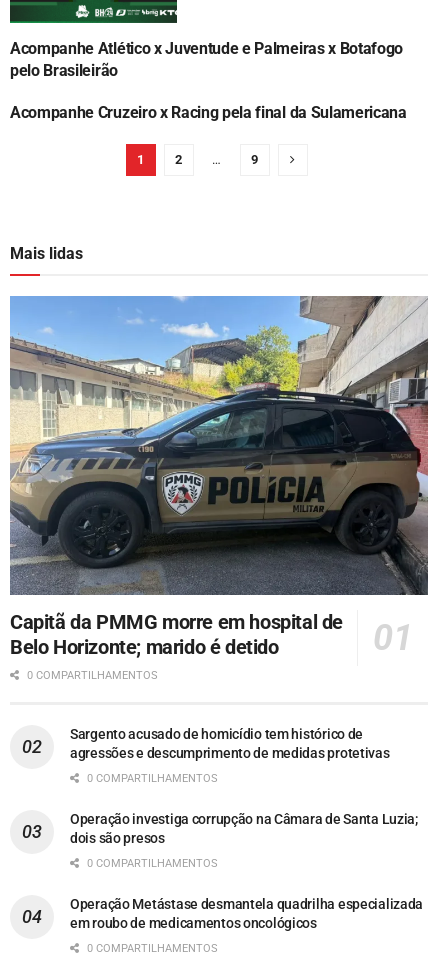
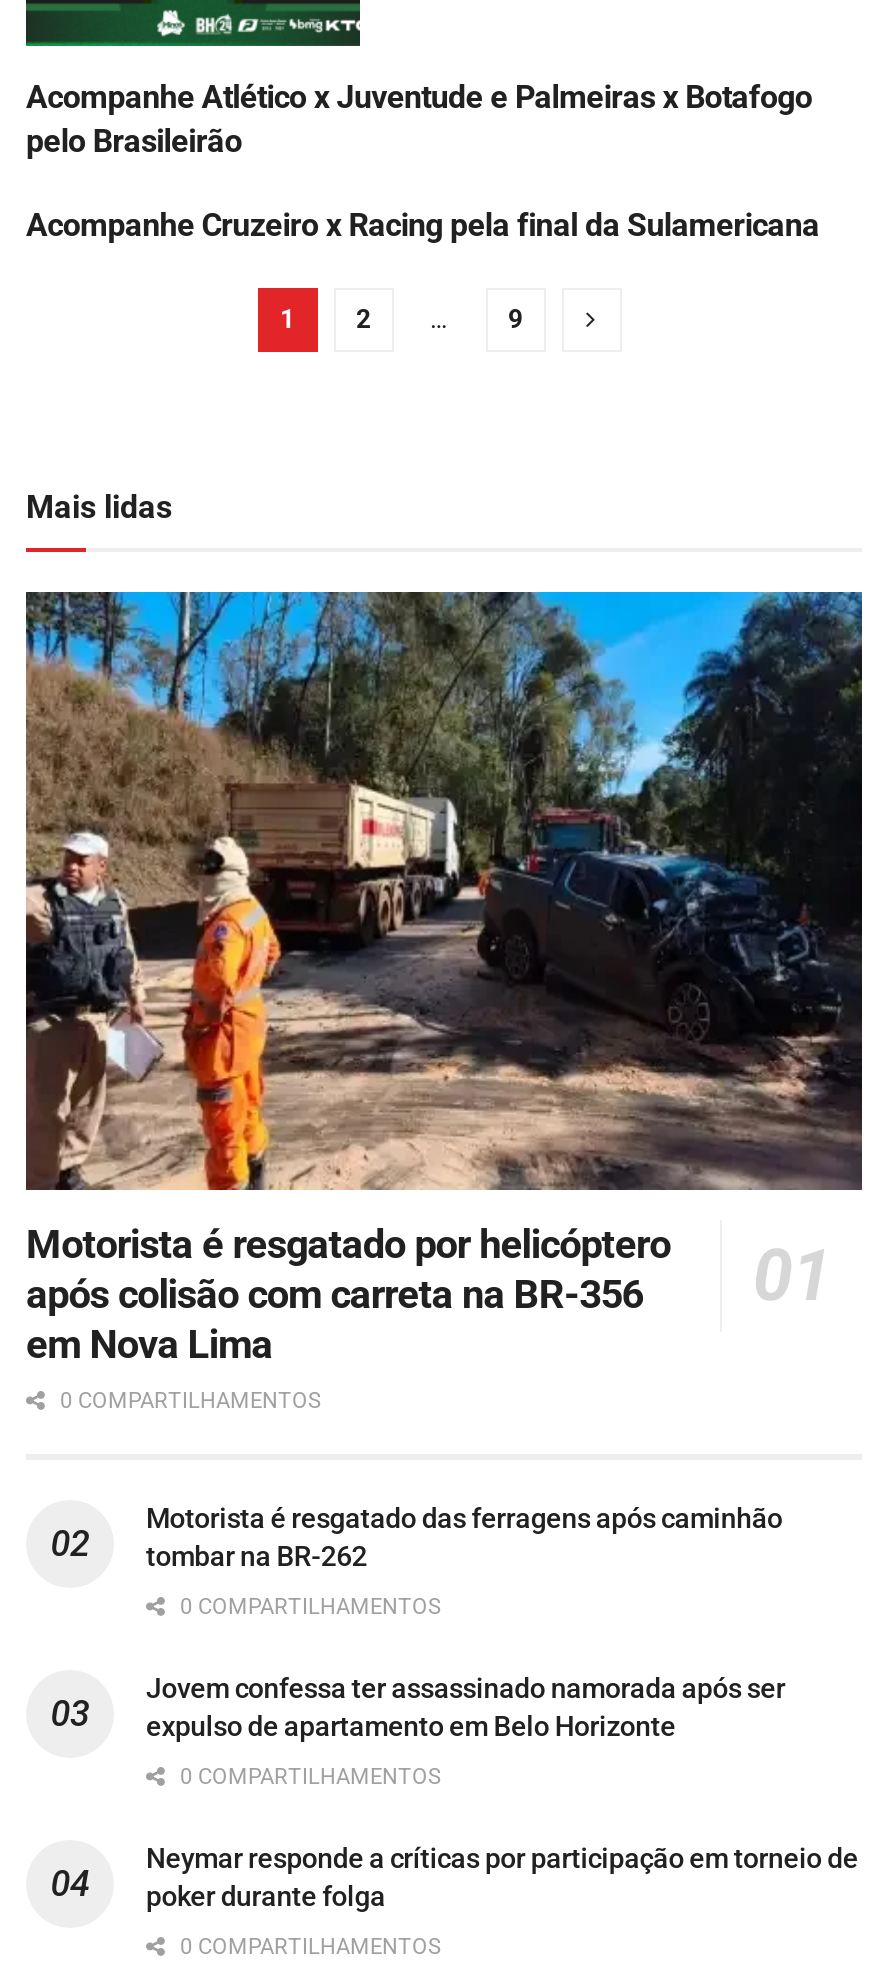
- [image]
- Capitã da PMMG morre em hospital de
- Belo Horizonte; marido é detido
+ [image]
+ Motorista é resgatado por helicóptero
+ após colisão com carreta na BR-356
+ em Nova Lima

- Sargento acusado de homicídio tem histórico de
- agressões e descumprimento de medidas protetivas
+ Motorista é resgatado das ferragens após caminhão
+ tombar na BR-262

- Operação investiga corrupção na Câmara de Santa Luzia;
- dois são presos
+ Jovem confessa ter assassinado namorada após ser
+ expulso de apartamento em Belo Horizonte

- Operação Metástase desmantela quadrilha especializada
- em roubo de medicamentos oncológicos
+ Neymar responde a críticas por participação em torneio de
+ poker durante folga
